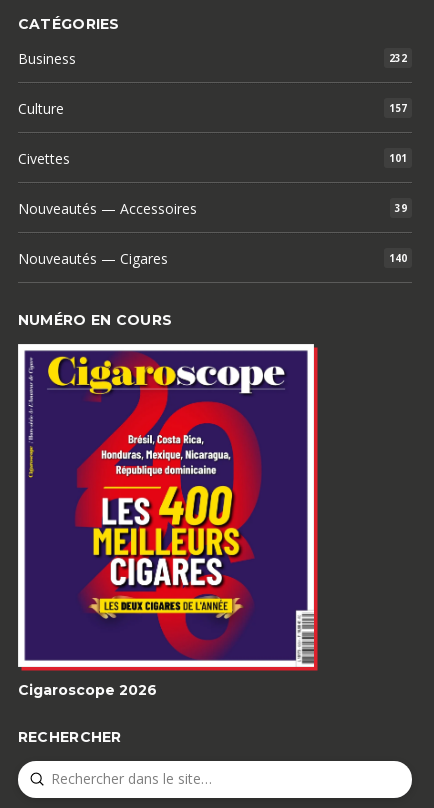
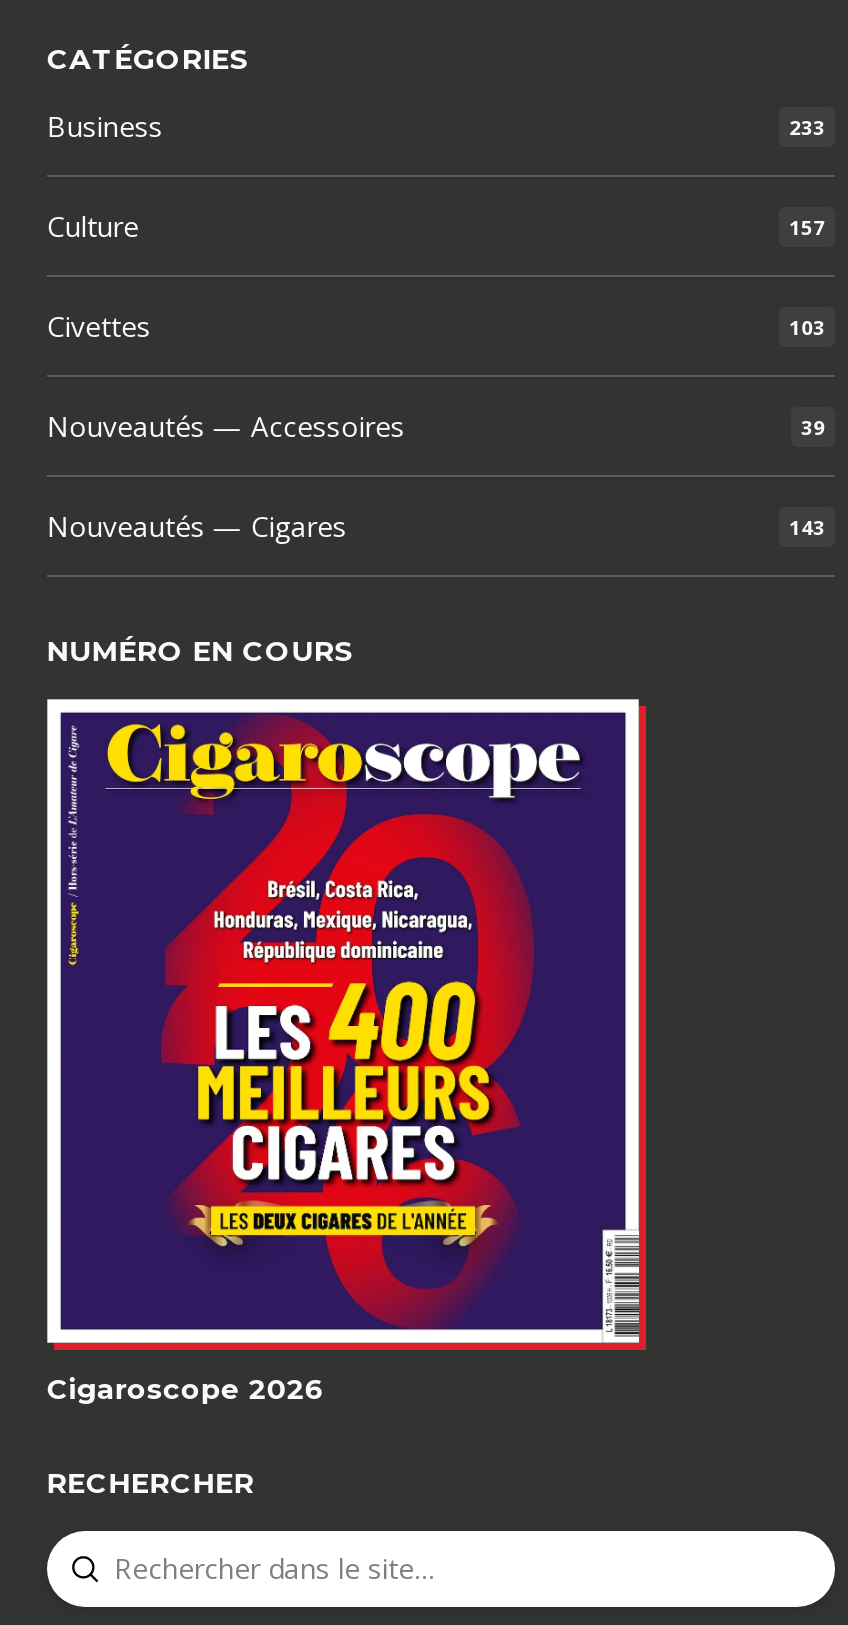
- 232
+ 233

- 101
+ 103

- 140
+ 143
